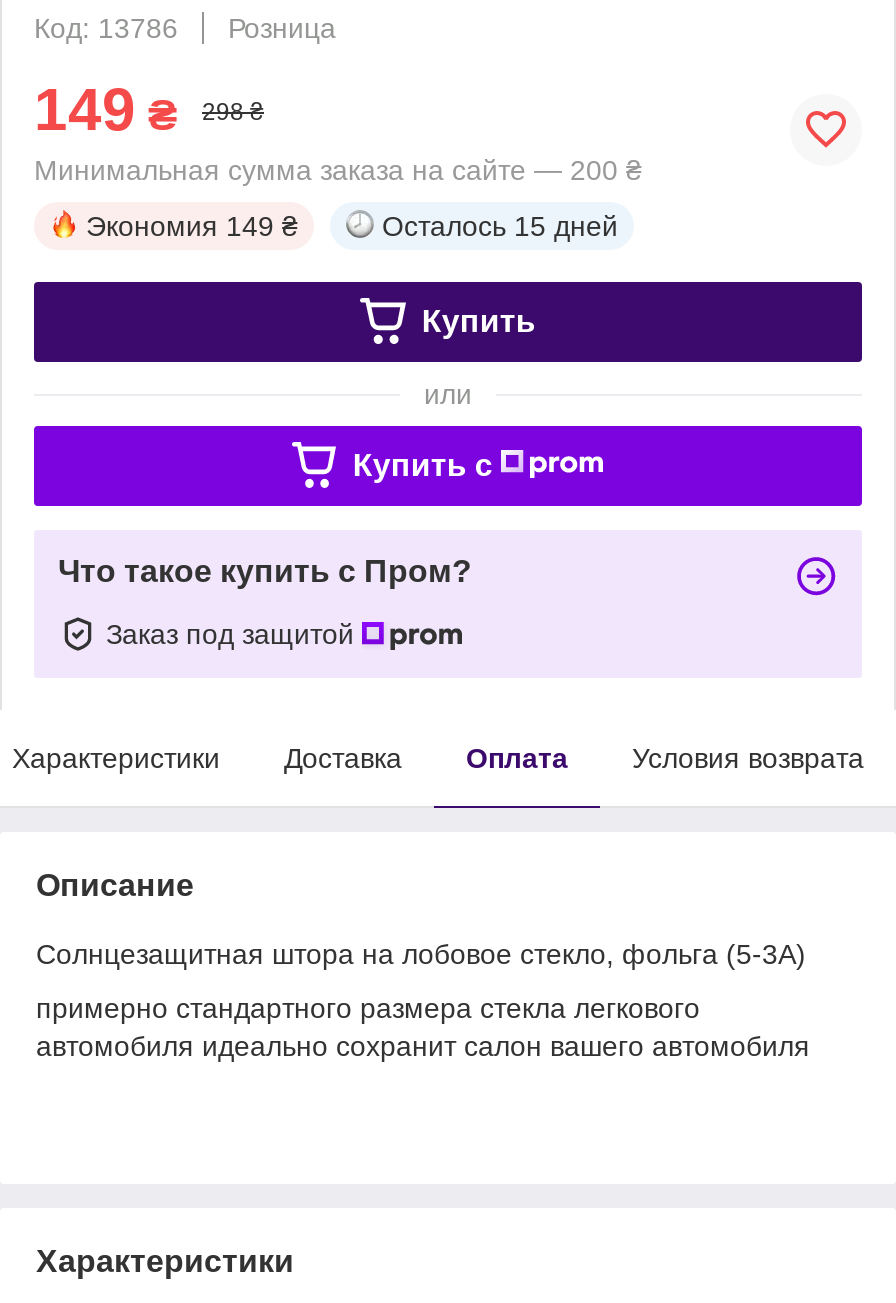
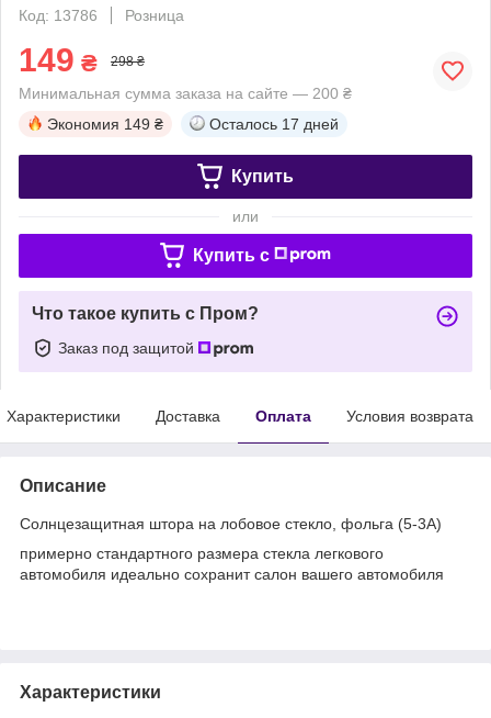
- Осталось 15 дней
+ Осталось 17 дней
